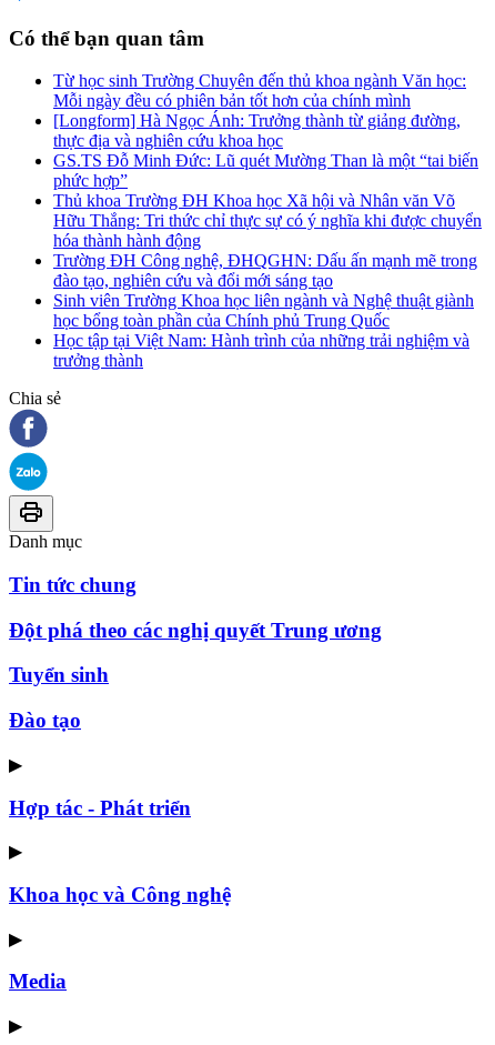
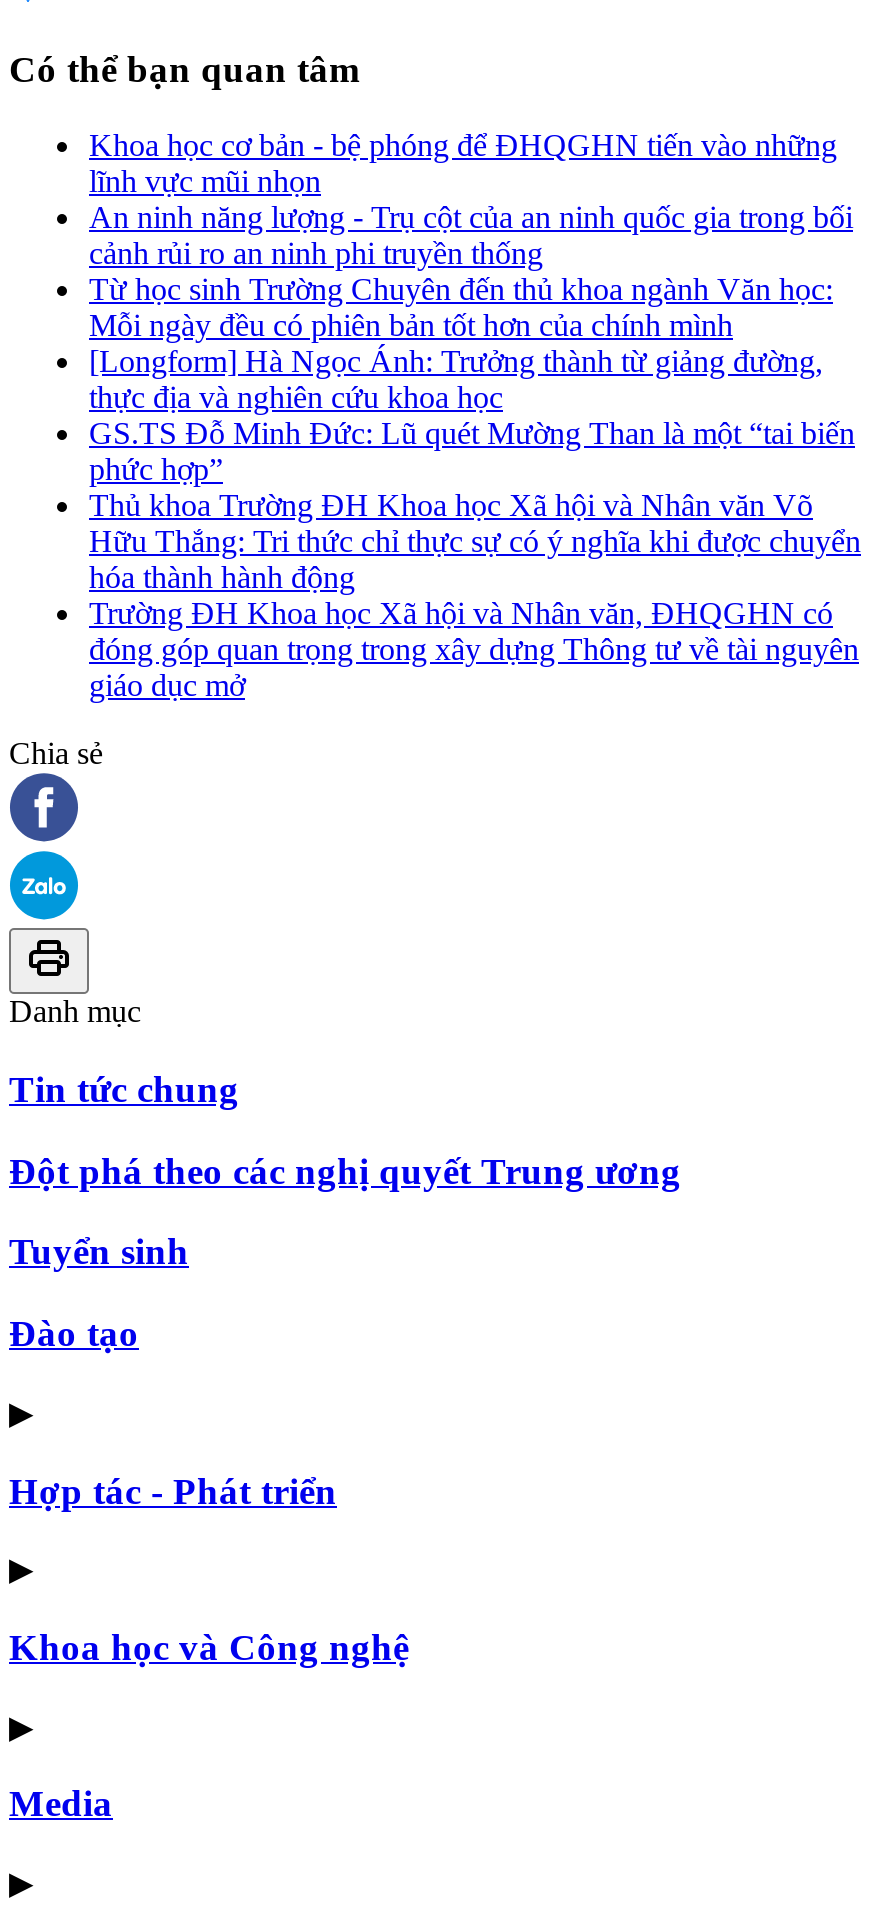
+ Khoa học cơ bản - bệ phóng để ĐHQGHN tiến vào những
+ lĩnh vực mũi nhọn
+ An ninh năng lượng - Trụ cột của an ninh quốc gia trong bối
+ cảnh rủi ro an ninh phi truyền thống

moved down: Từ học sinh Trường Chuyên đến thủ khoa ngành Văn học: | Mỗi ngày đều có phiên bản tốt hơn của chính mình | [Longform] Hà Ngọc Ánh: Trưởng thành từ giảng đường, | ... | Hữu Thắng: Tri thức chỉ thực sự có ý nghĩa khi được chuyển | hóa thành hành động

- Trường ĐH Công nghệ, ĐHQGHN: Dấu ấn mạnh mẽ trong
- đào tạo, nghiên cứu và đổi mới sáng tạo
- Sinh viên Trường Khoa học liên ngành và Nghệ thuật giành
- học bổng toàn phần của Chính phủ Trung Quốc
- Học tập tại Việt Nam: Hành trình của những trải nghiệm và
- trưởng thành
+ Trường ĐH Khoa học Xã hội và Nhân văn, ĐHQGHN có
+ đóng góp quan trọng trong xây dựng Thông tư về tài nguyên
+ giáo dục mở
